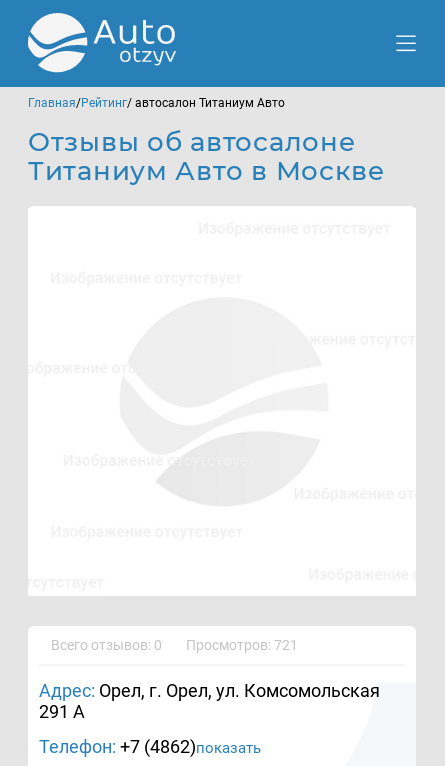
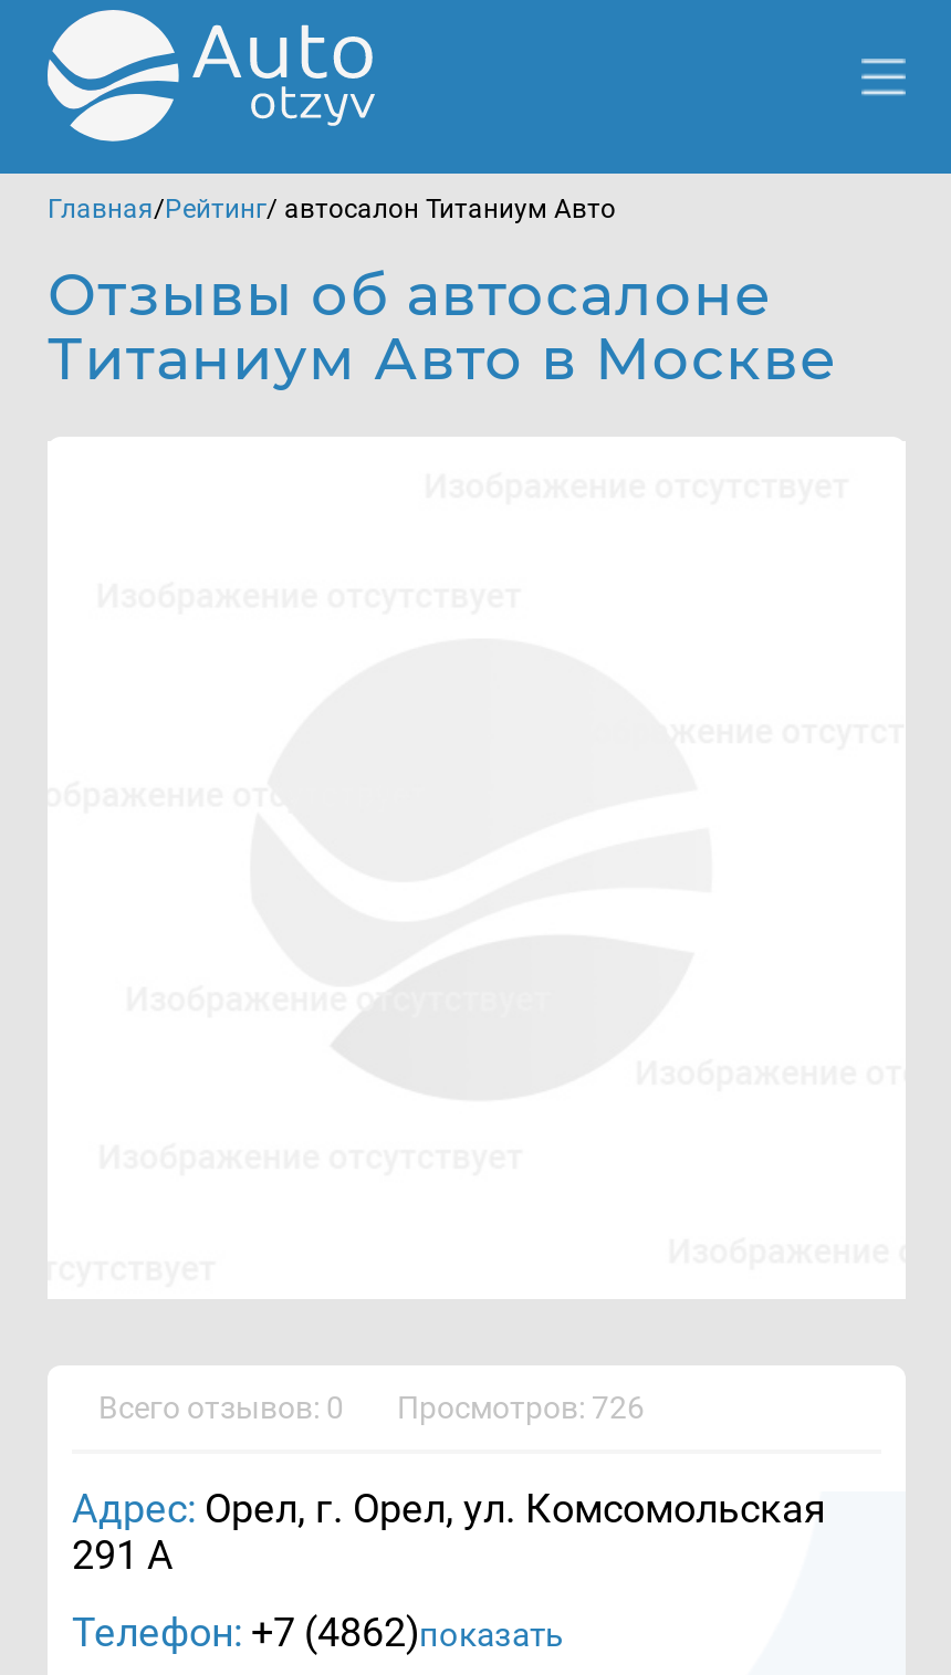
- Всего отзывов: 0 Просмотров: 721
+ Всего отзывов: 0 Просмотров: 726
